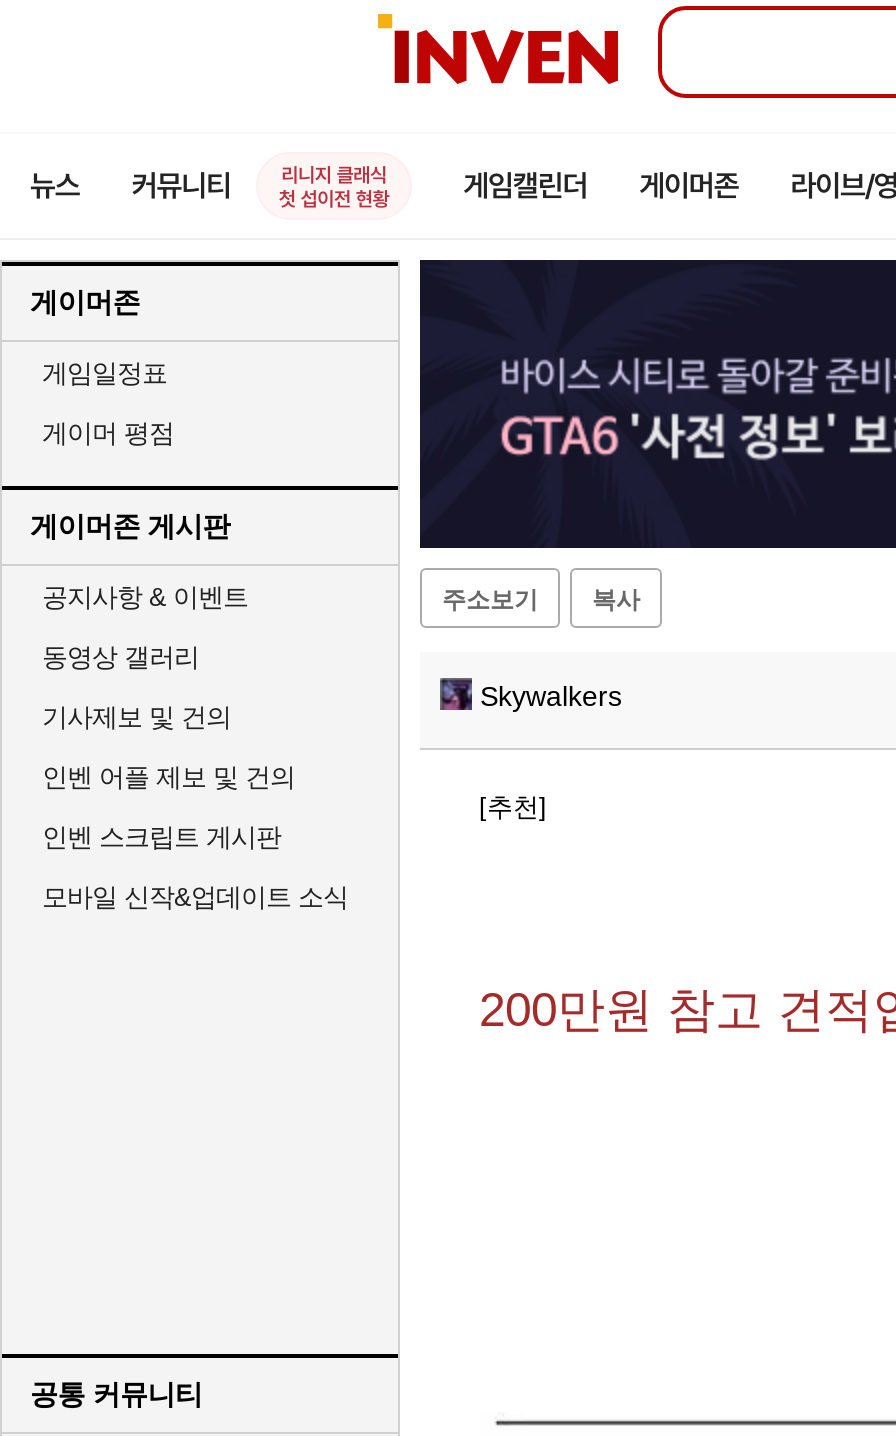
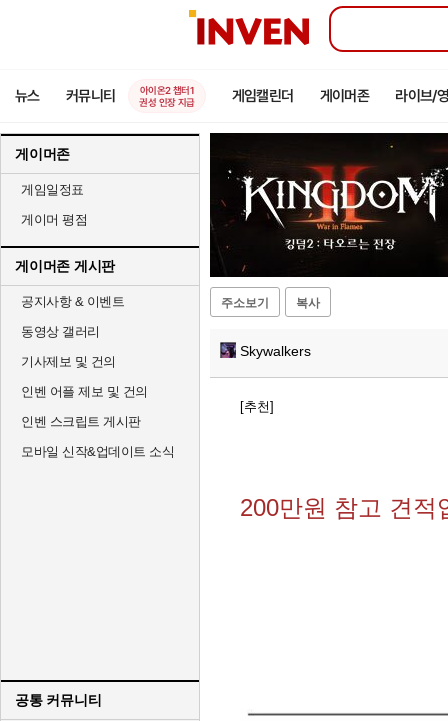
- 리니지 클래식
- 첫 섭이전 현황
+ 아이온2 챕터1
+ 권성 인장 지급

- [image]
+ [image]
